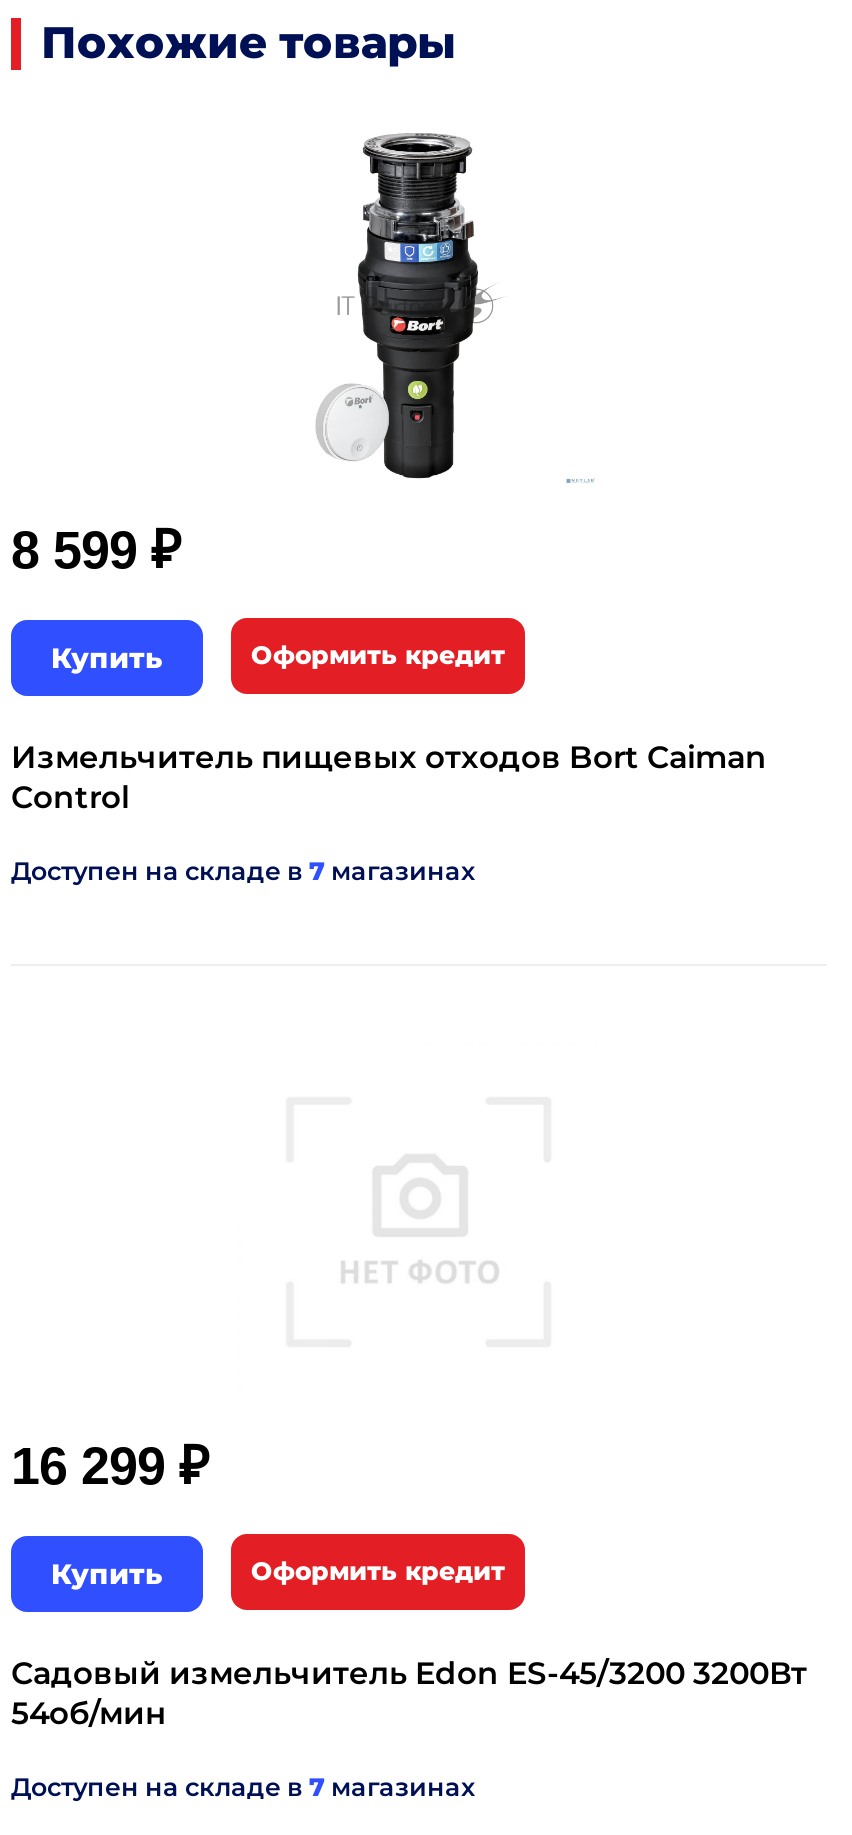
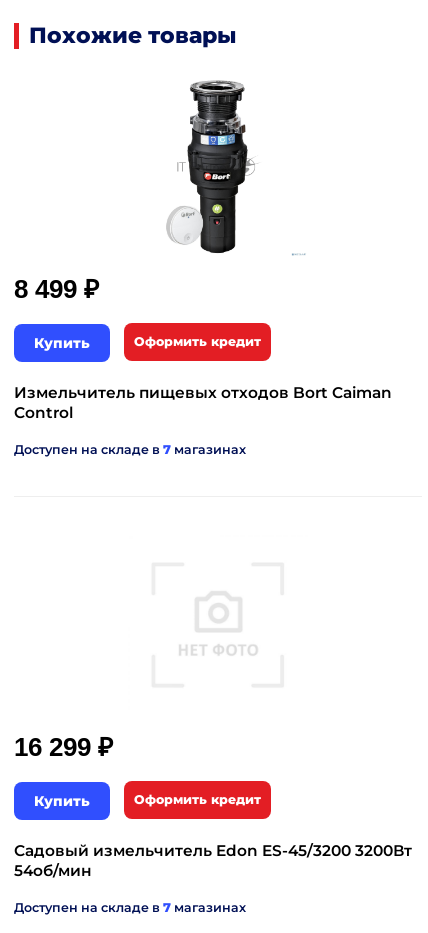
- 8 599 ₽
+ 8 499 ₽
